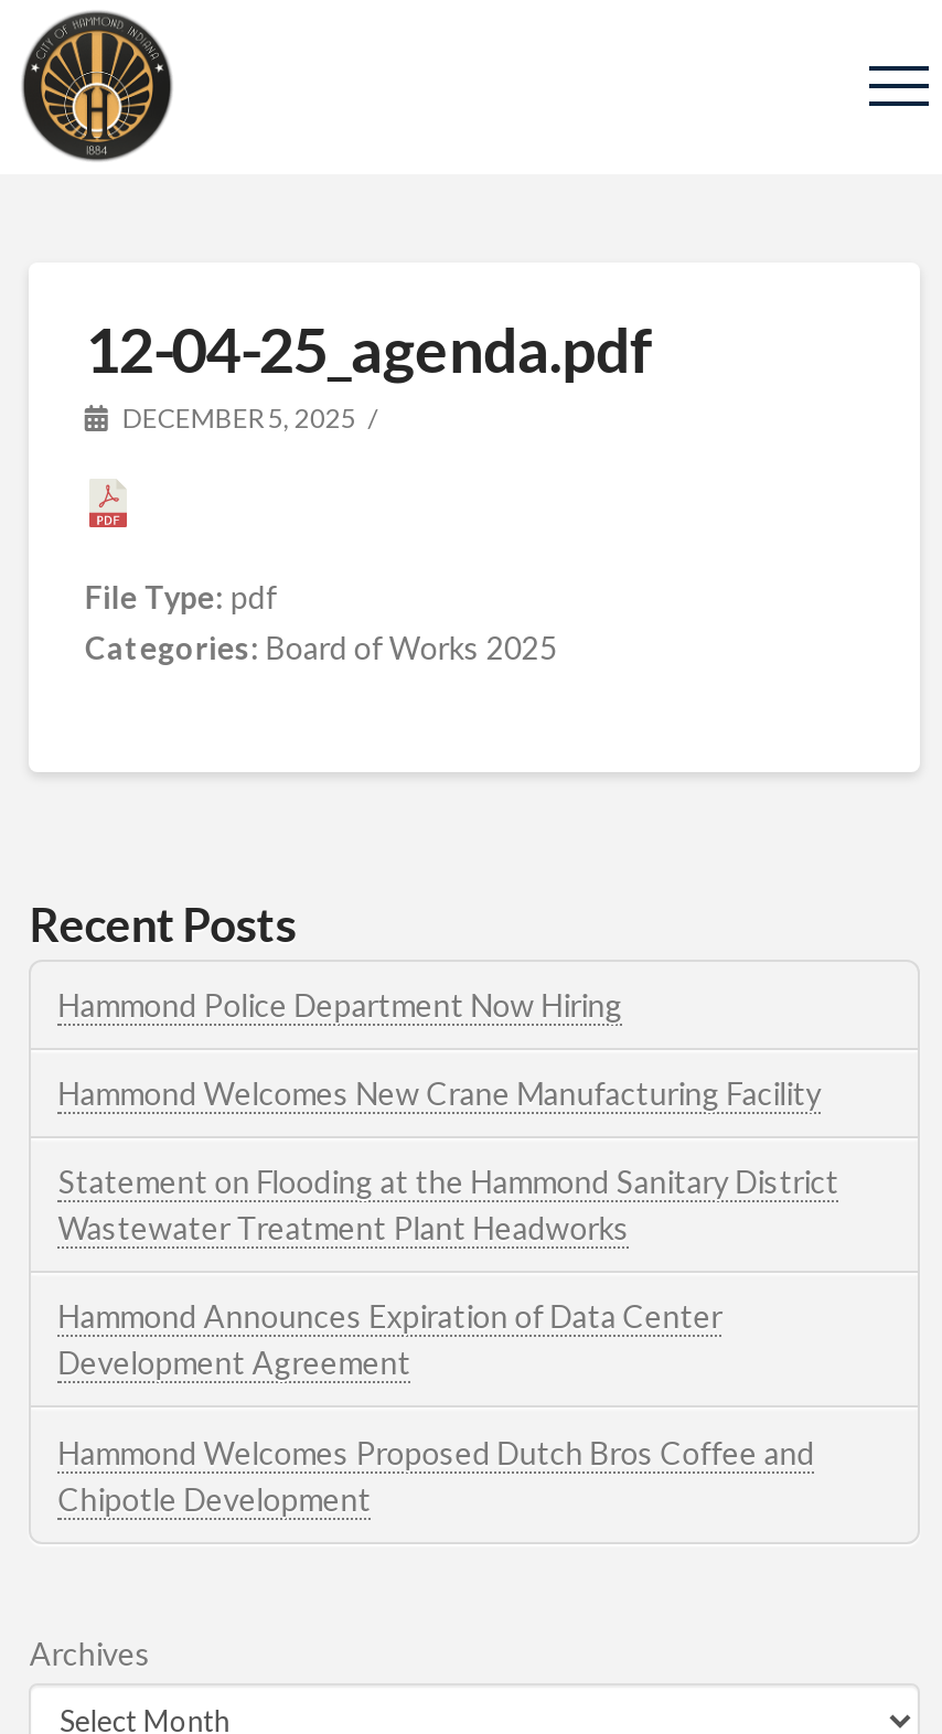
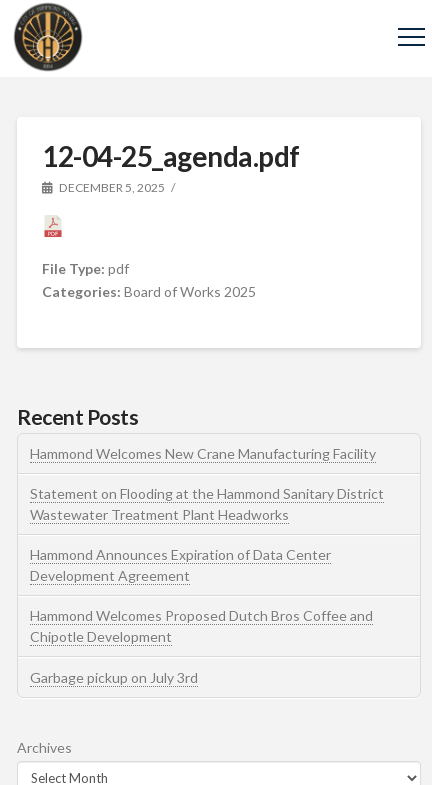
- Hammond Police Department Now Hiring

moved up: Hammond Welcomes New Crane Manufacturing Facility | Statement on Flooding at the Hammond Sanitary District | Wastewater Treatment Plant Headworks | Hammond Announces Expiration of Data Center | Development Agreement | Hammond Welcomes Proposed Dutch Bros Coffee and | Chipotle Development

+ Garbage pickup on July 3rd
